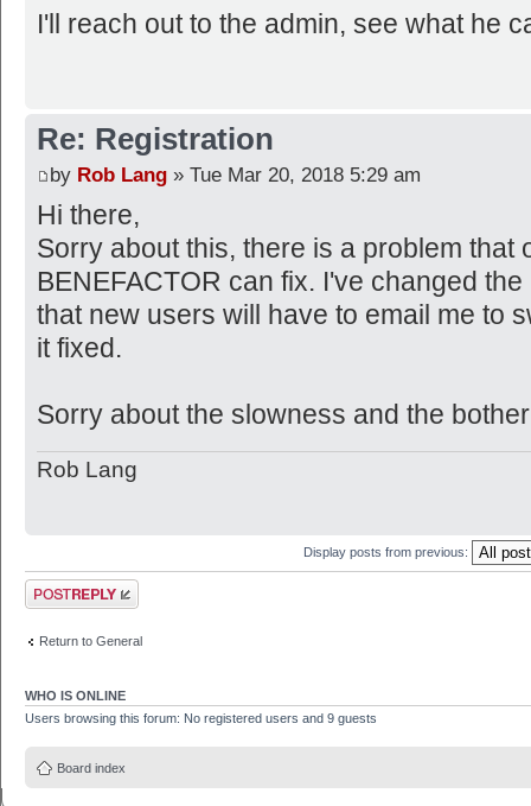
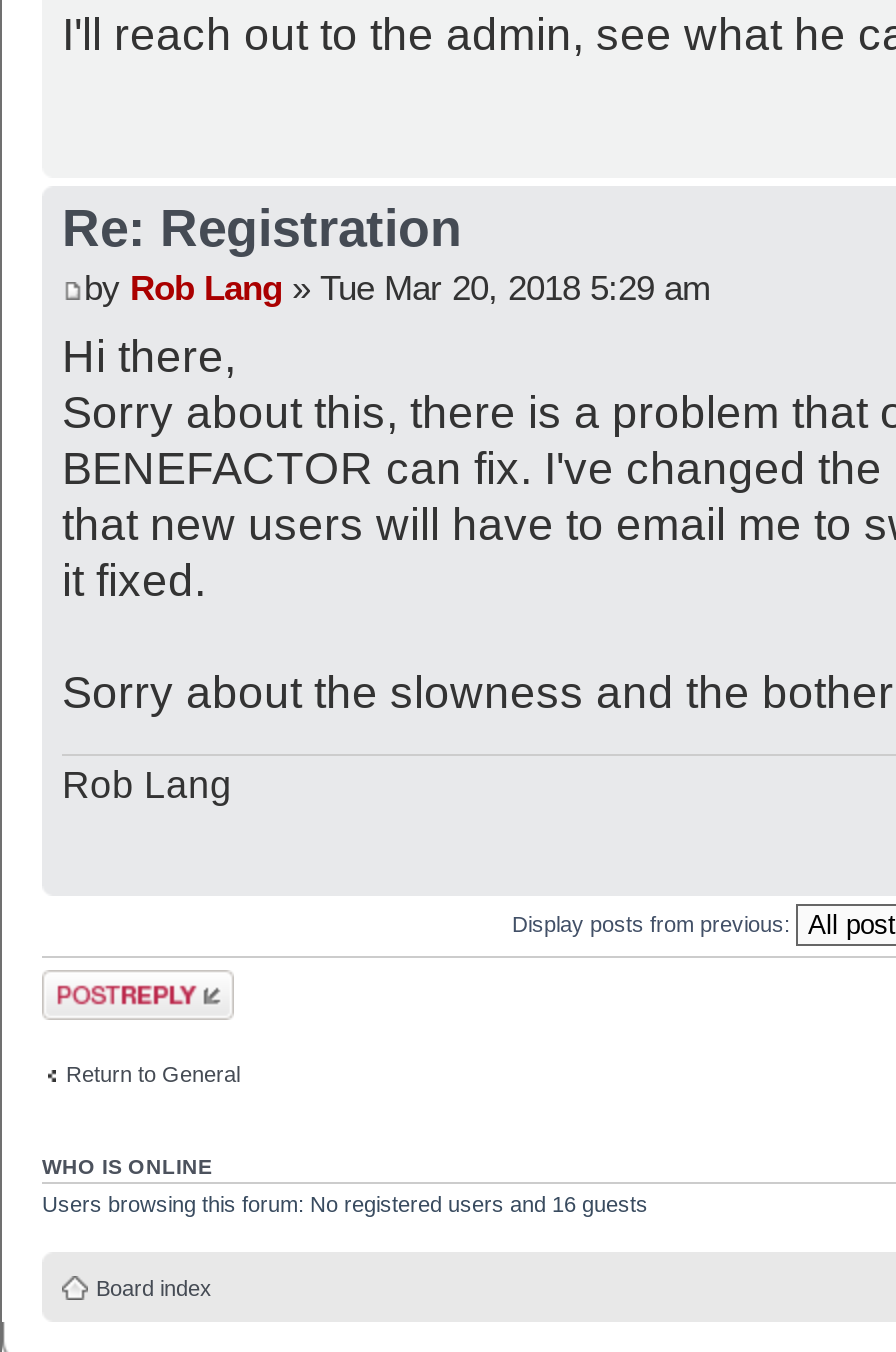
- Users browsing this forum: No registered users and 9 guests
+ Users browsing this forum: No registered users and 16 guests
